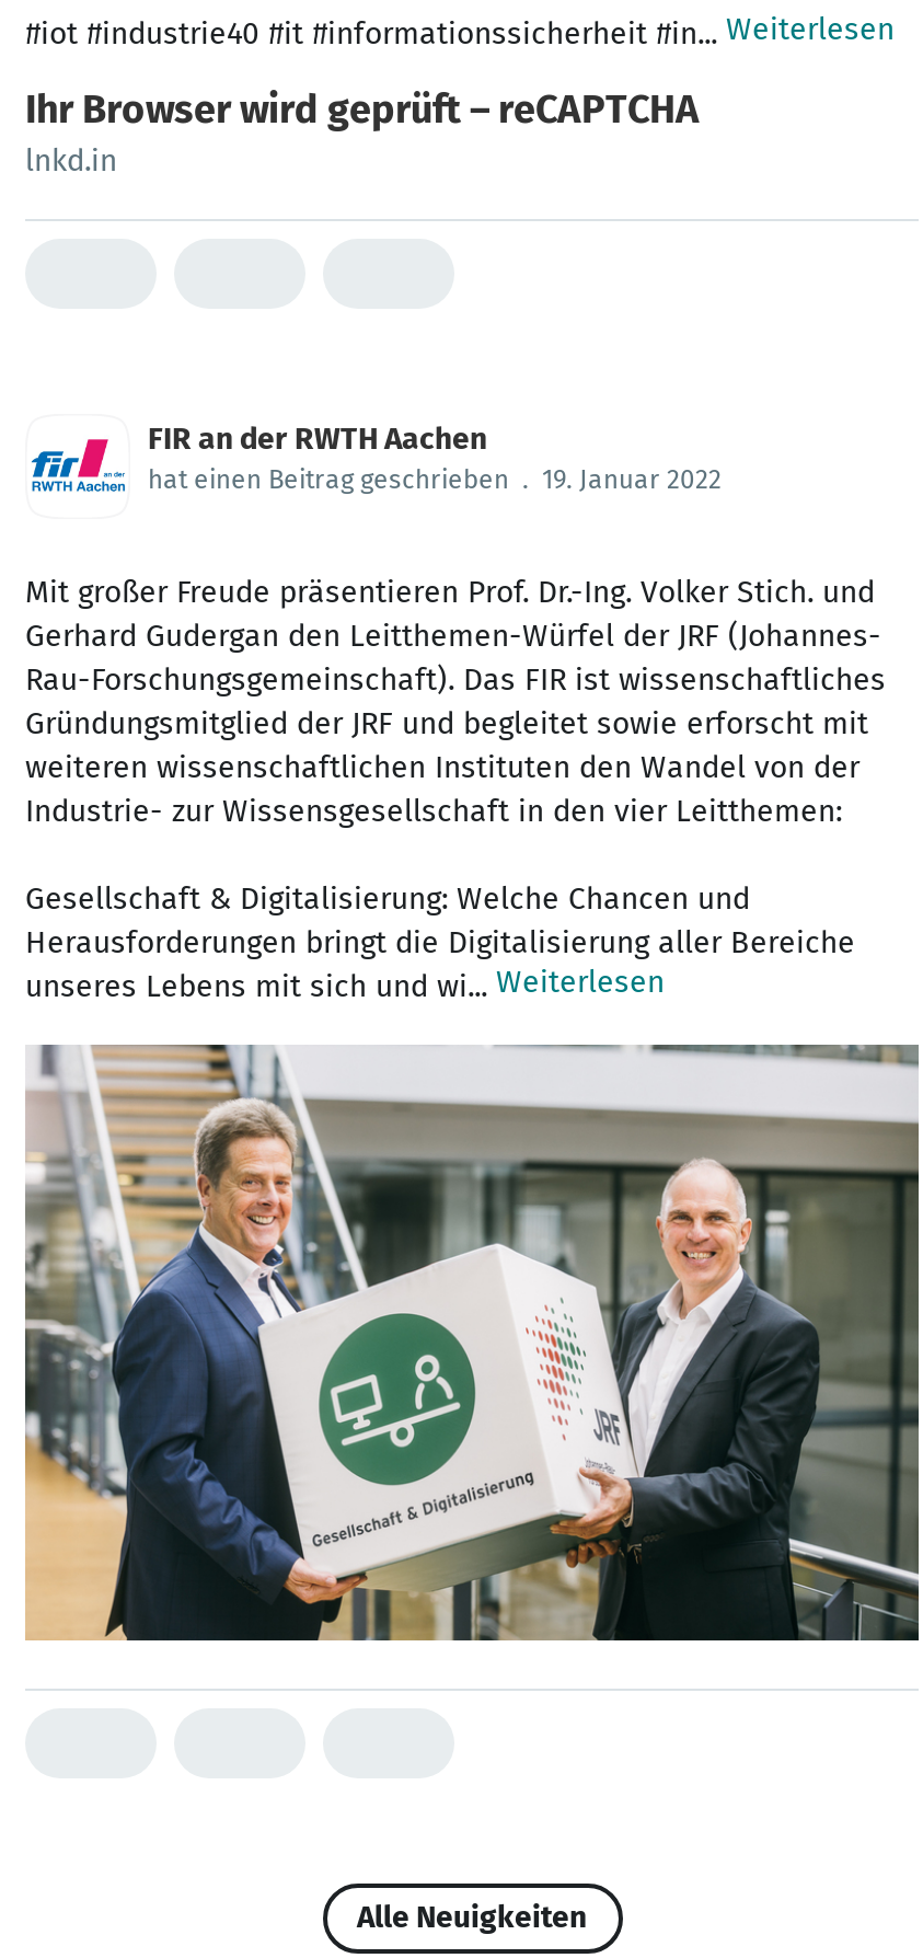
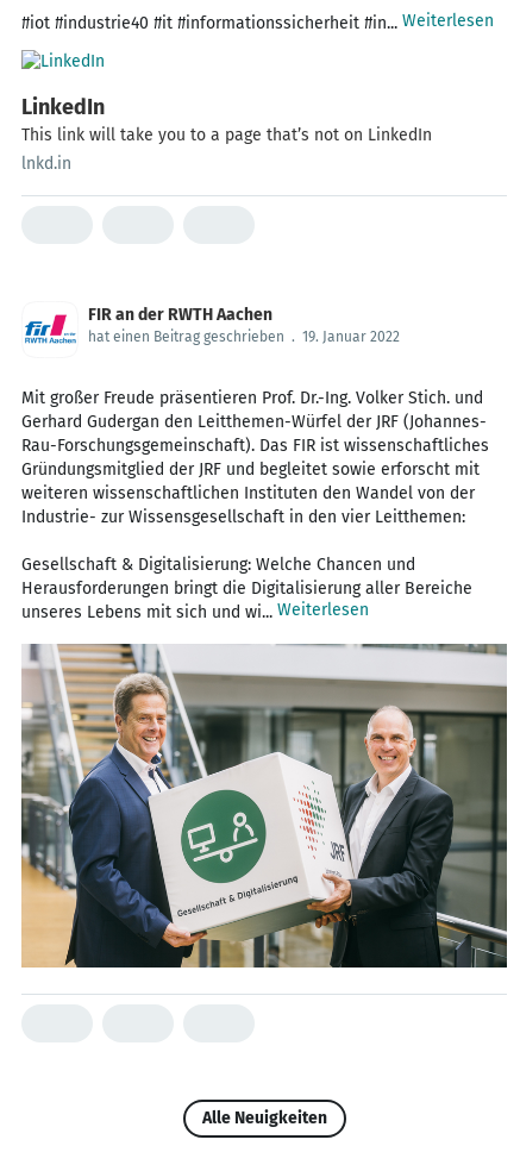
- Ihr Browser wird geprüft – reCAPTCHA
+ LinkedIn
+ This link will take you to a page that’s not on LinkedIn
